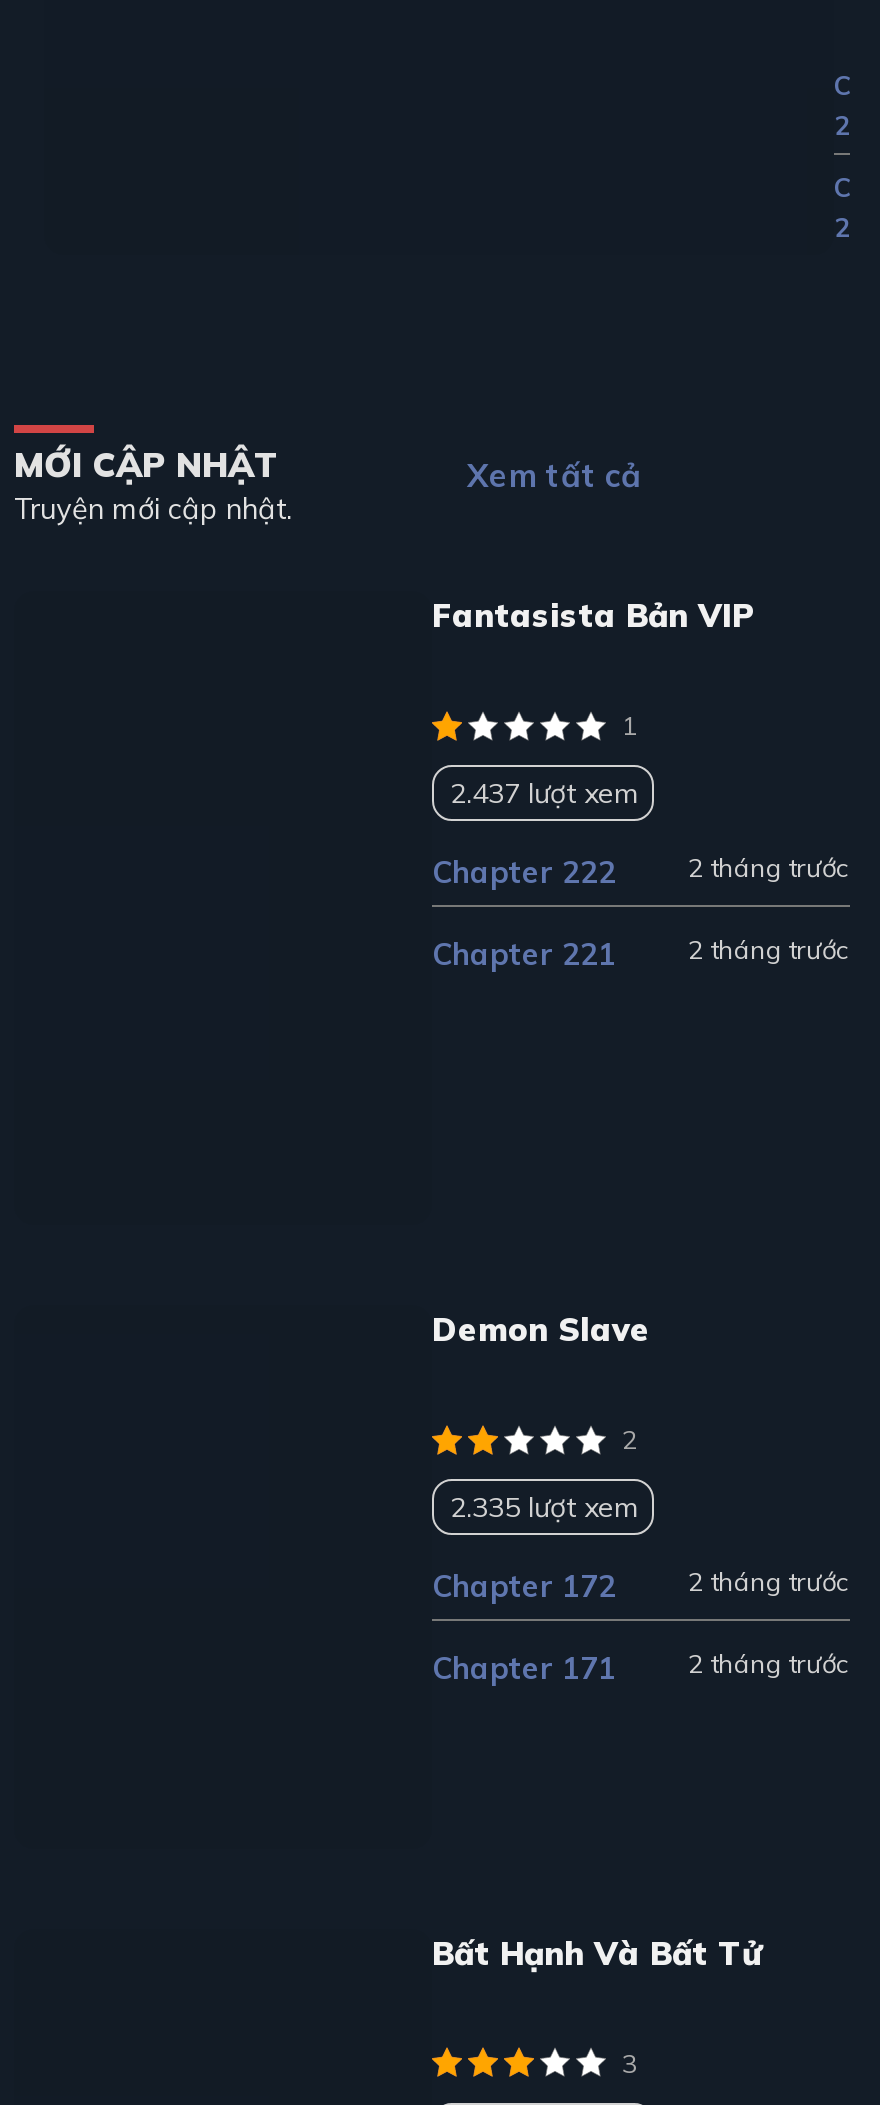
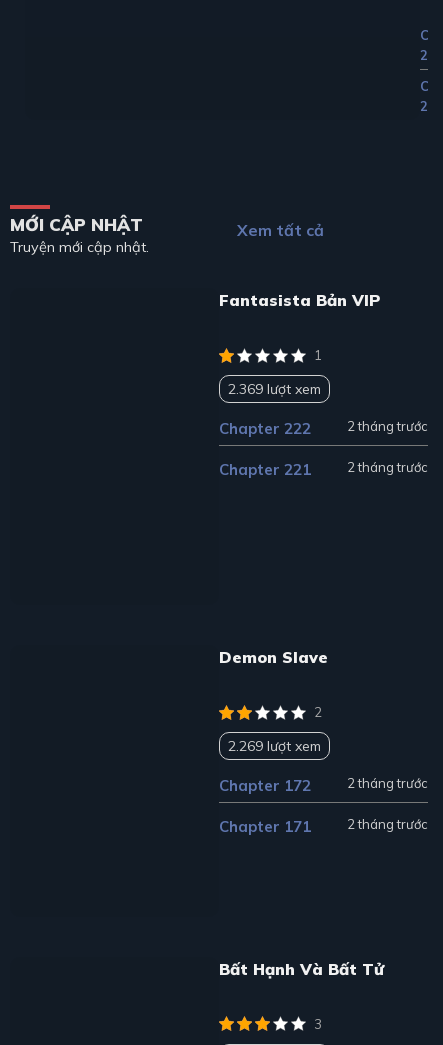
- 2.437 lượt xem
+ 2.369 lượt xem

- 2.335 lượt xem
+ 2.269 lượt xem
